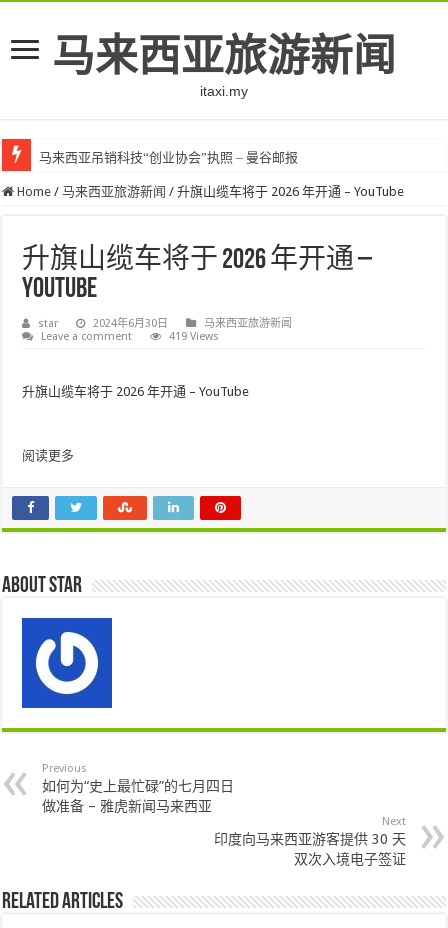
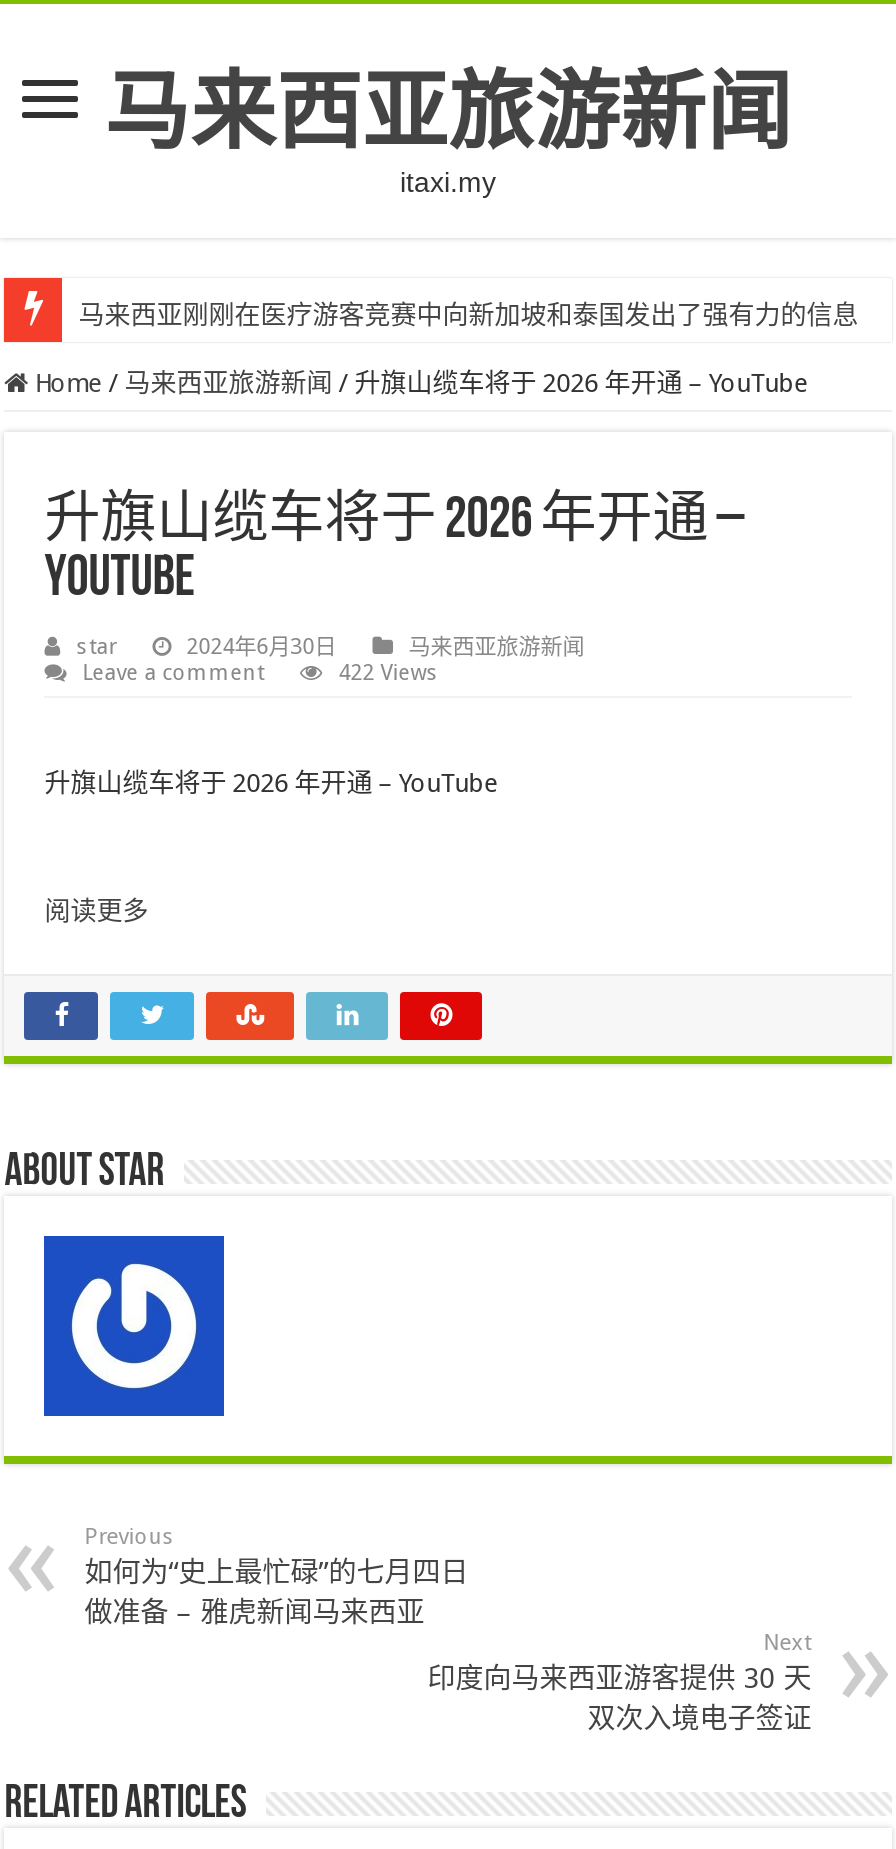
- 马来西亚吊销科技“创业协会”执照 – 曼谷邮报
+ 马来西亚刚刚在医疗游客竞赛中向新加坡和泰国发出了强有力的信息

- 419 Views
+ 422 Views
